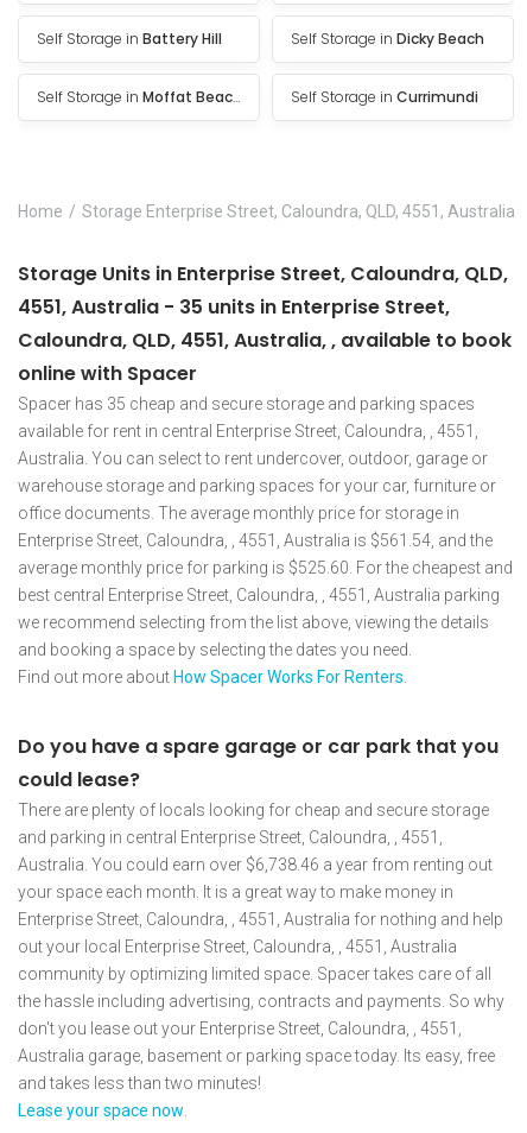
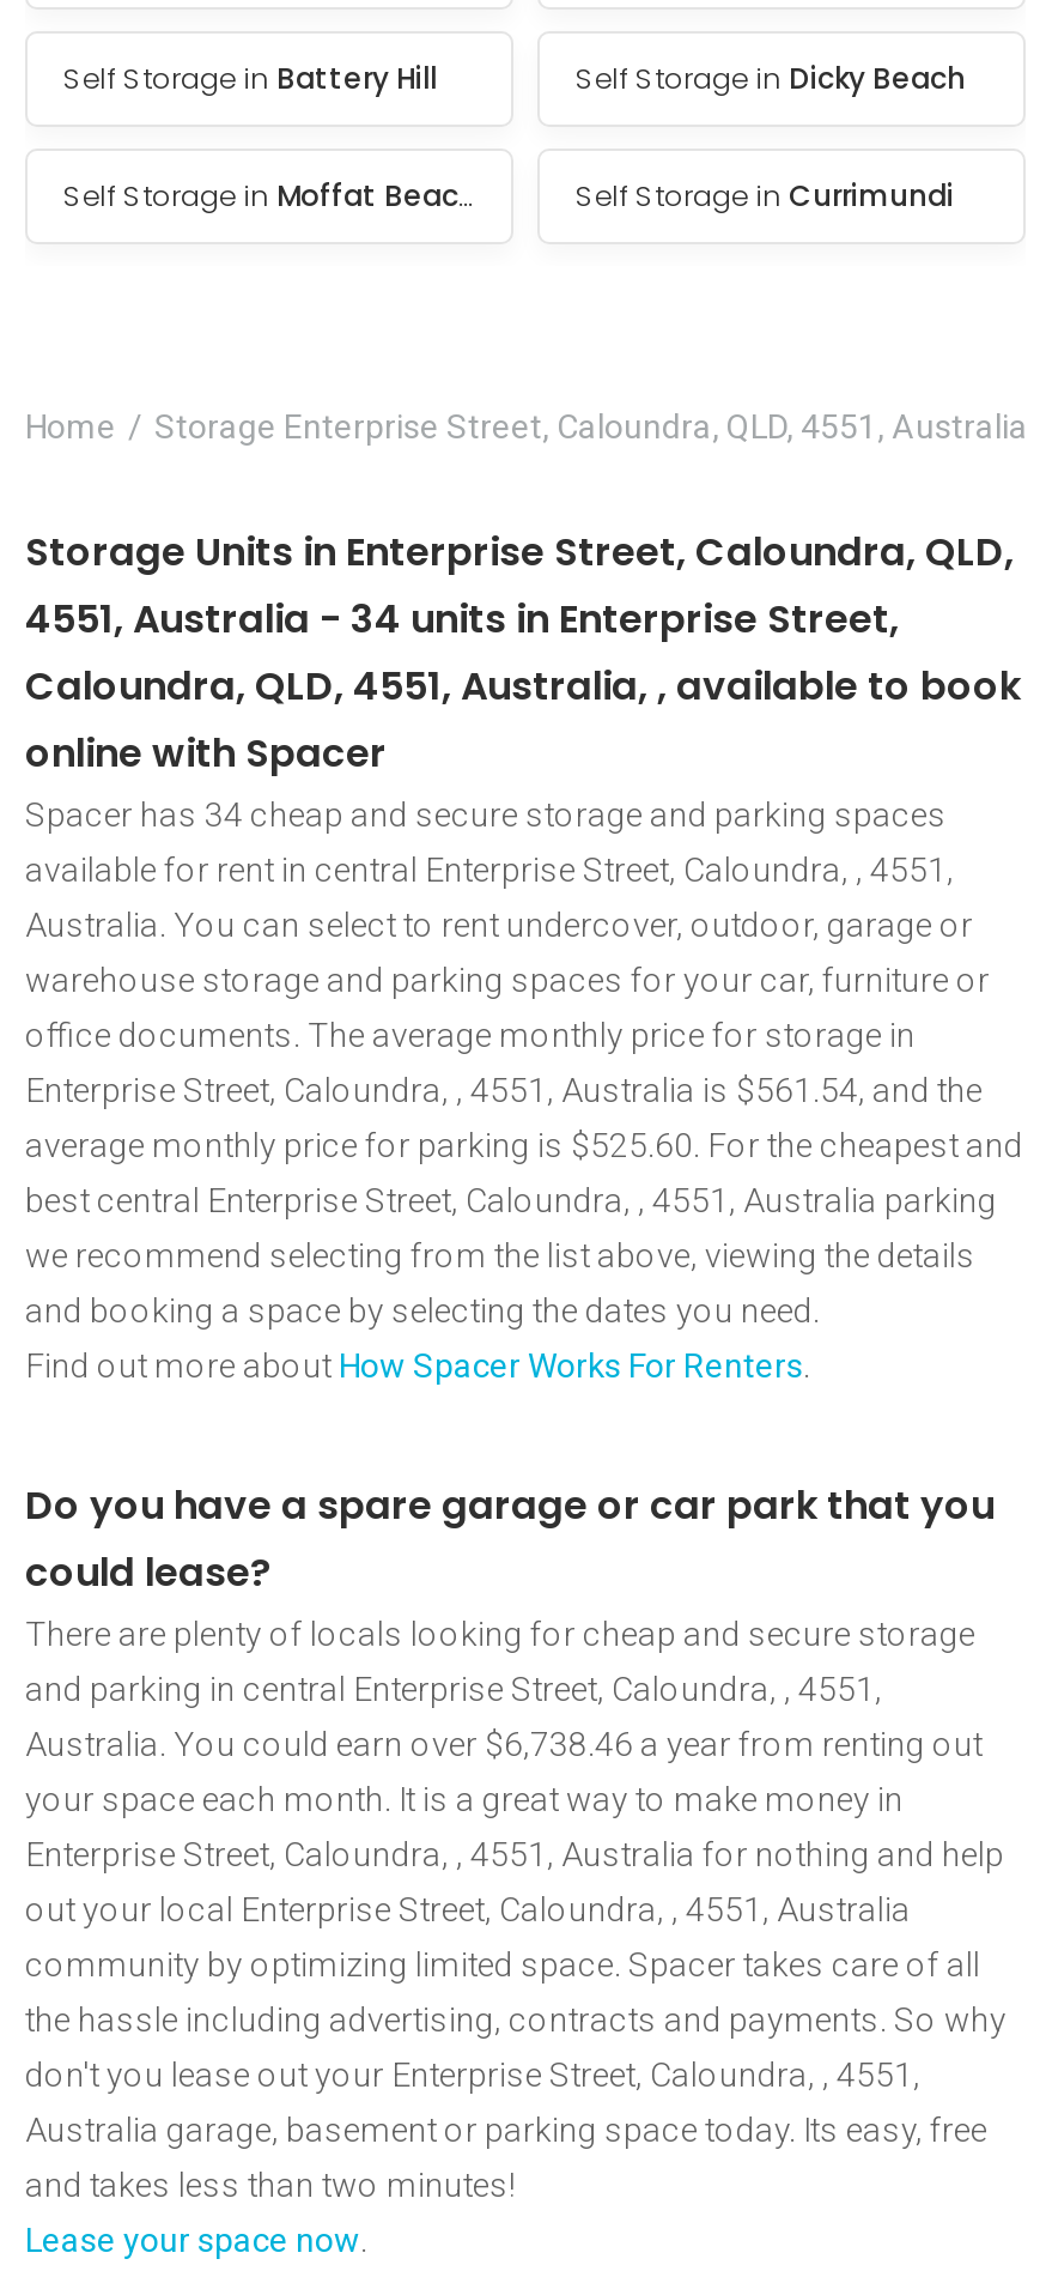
- 4551, Australia - 35 units in Enterprise Street,
+ 4551, Australia - 34 units in Enterprise Street,

- Spacer has 35 cheap and secure storage and parking spaces
+ Spacer has 34 cheap and secure storage and parking spaces
